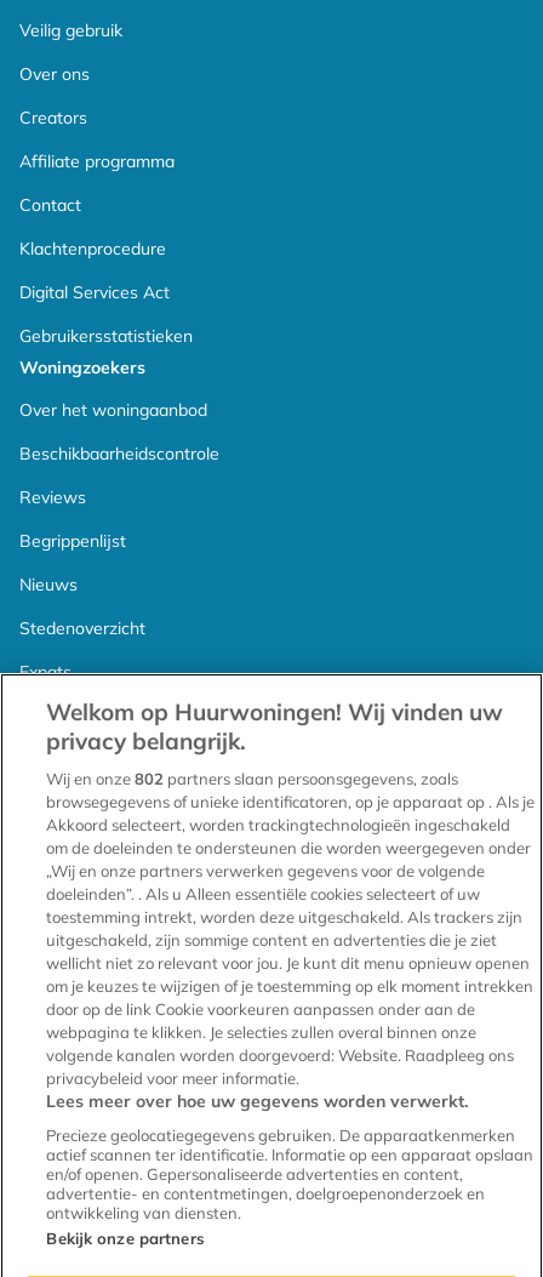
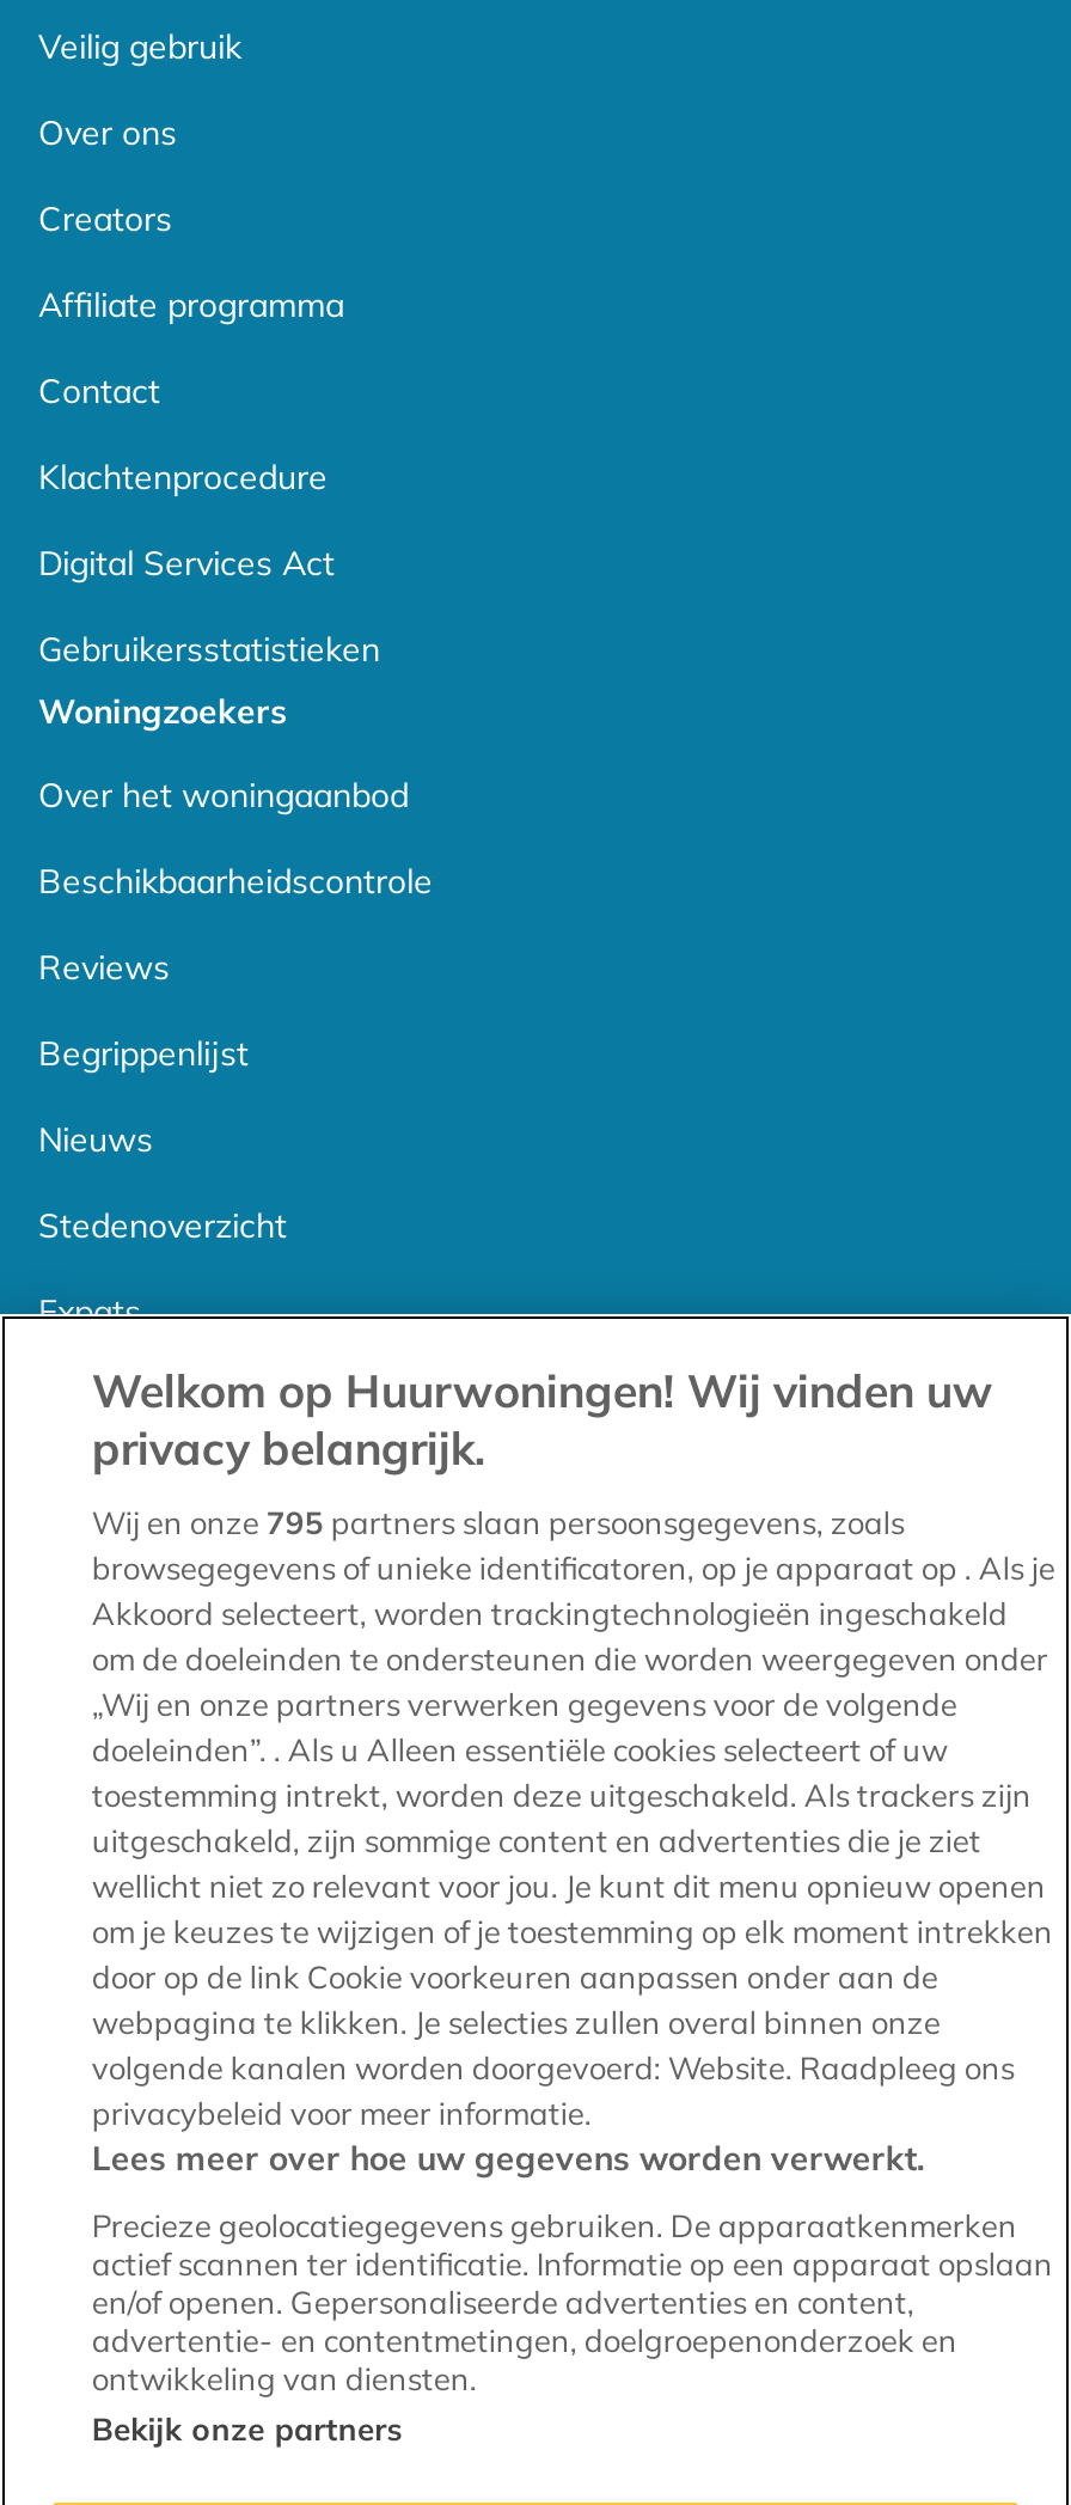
- Wij en onze 802 partners slaan persoonsgegevens, zoals
+ Wij en onze 795 partners slaan persoonsgegevens, zoals
